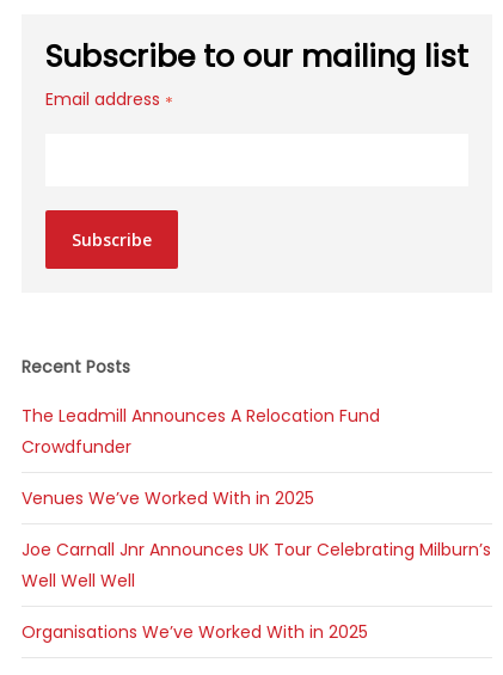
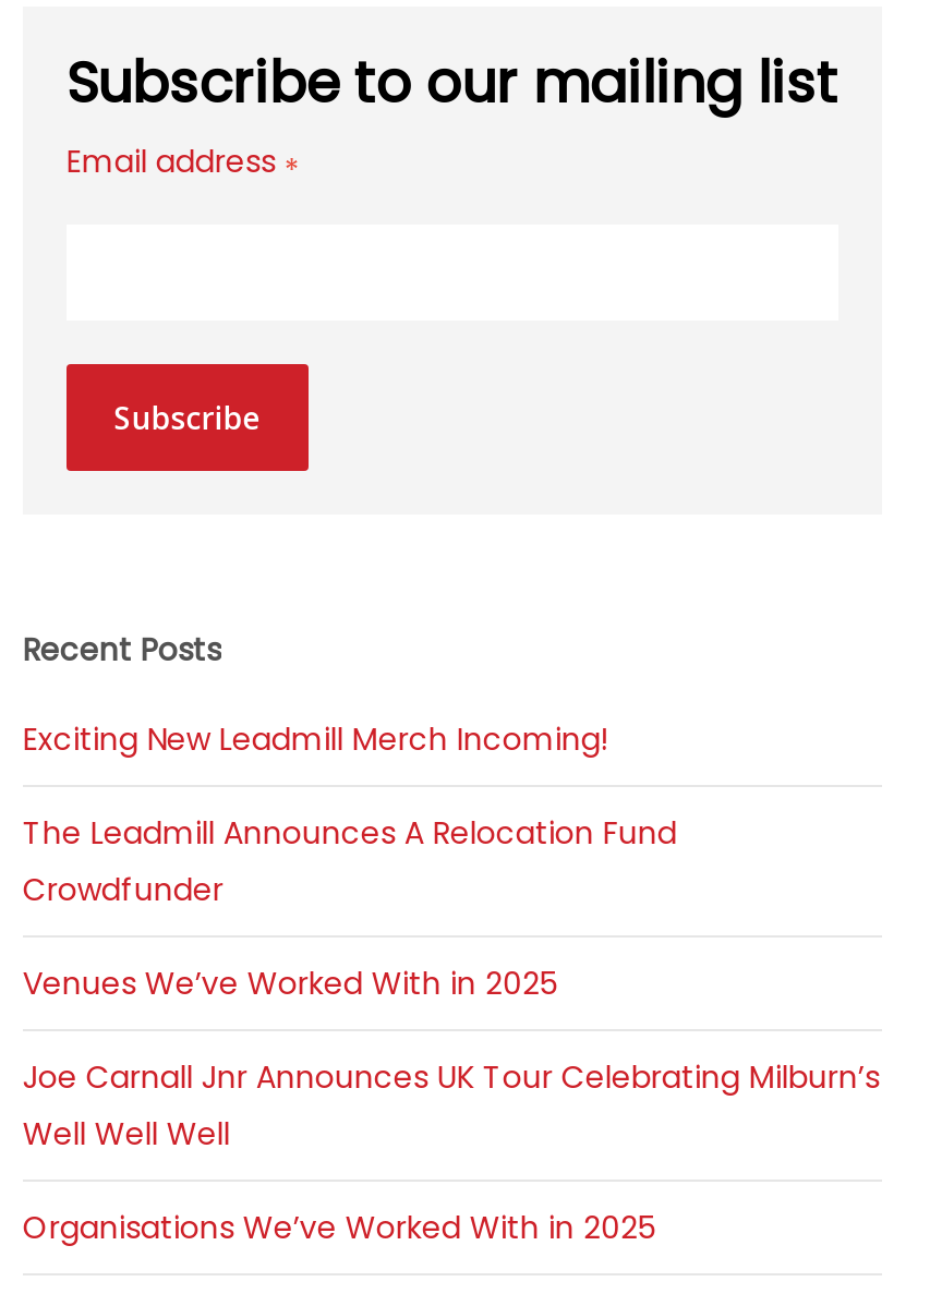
+ Exciting New Leadmill Merch Incoming!
